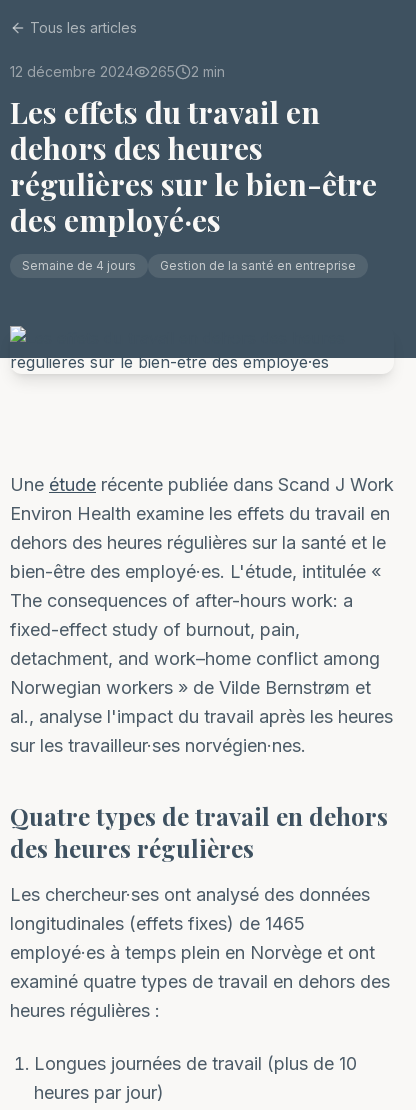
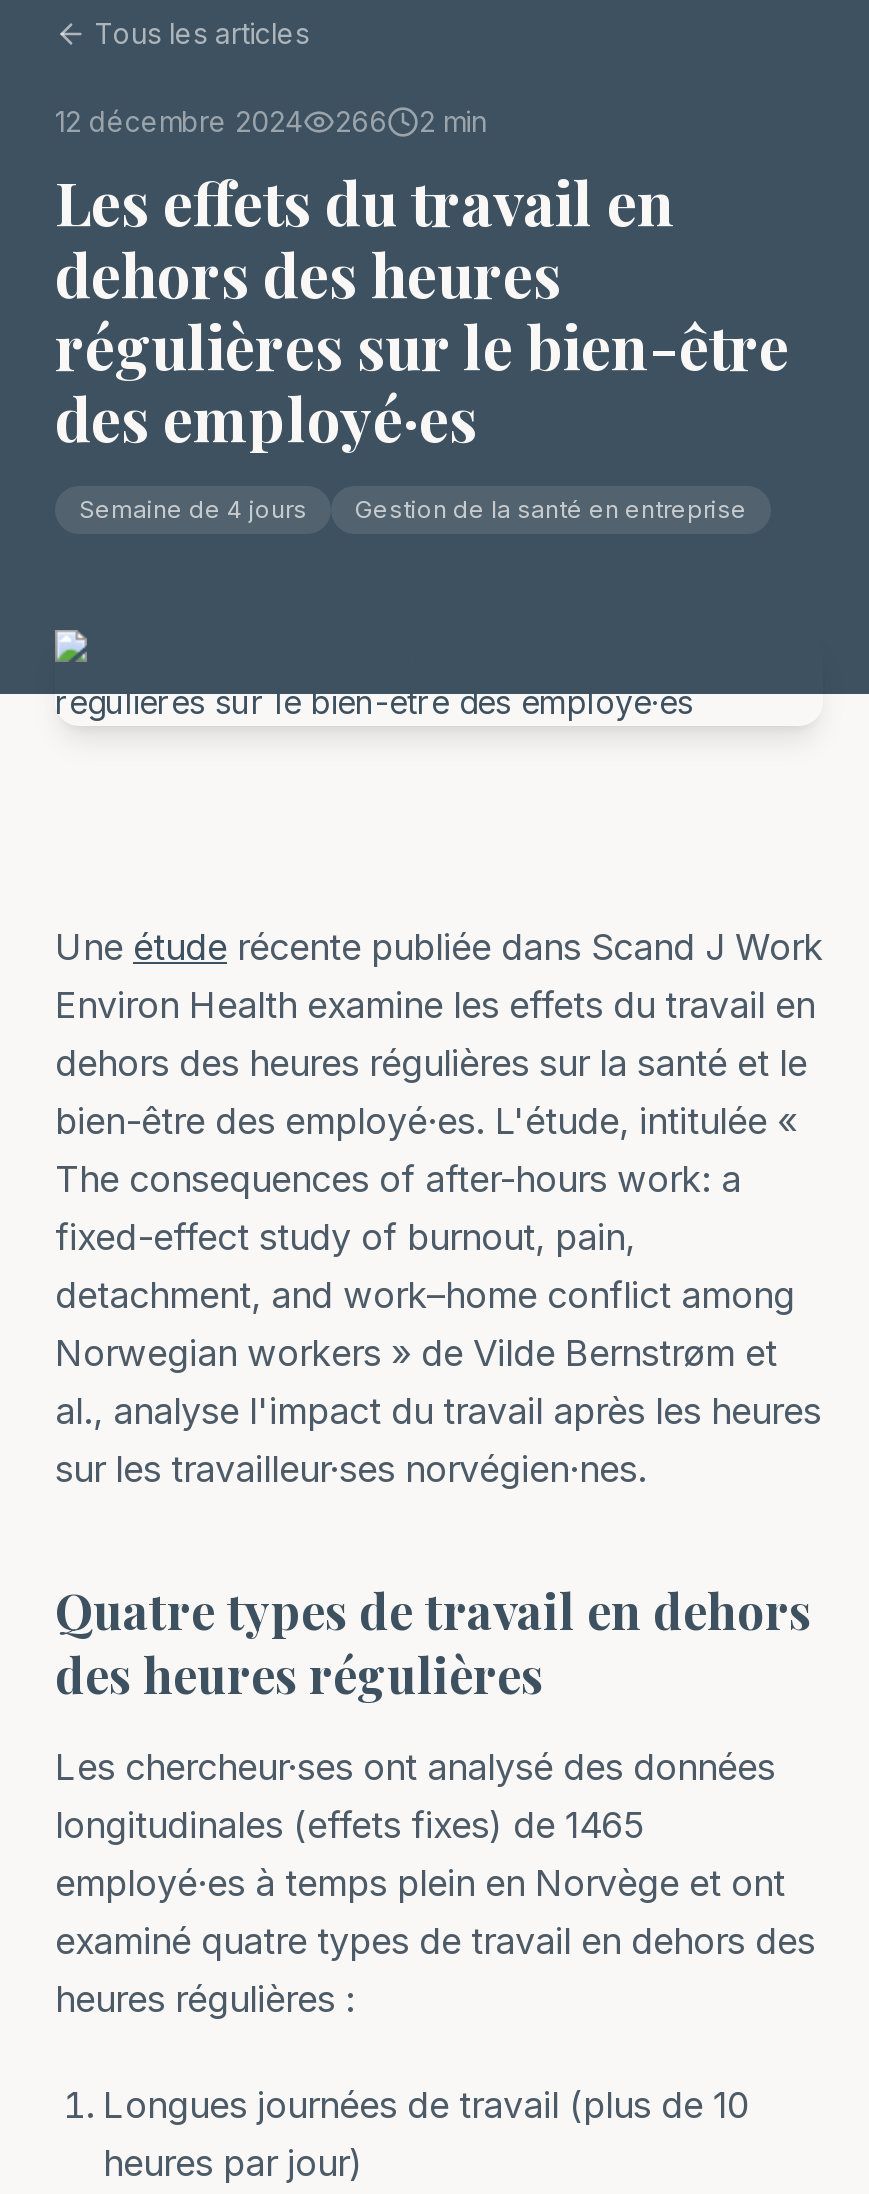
- 12 décembre 2024 265 2 min
+ 12 décembre 2024 266 2 min
